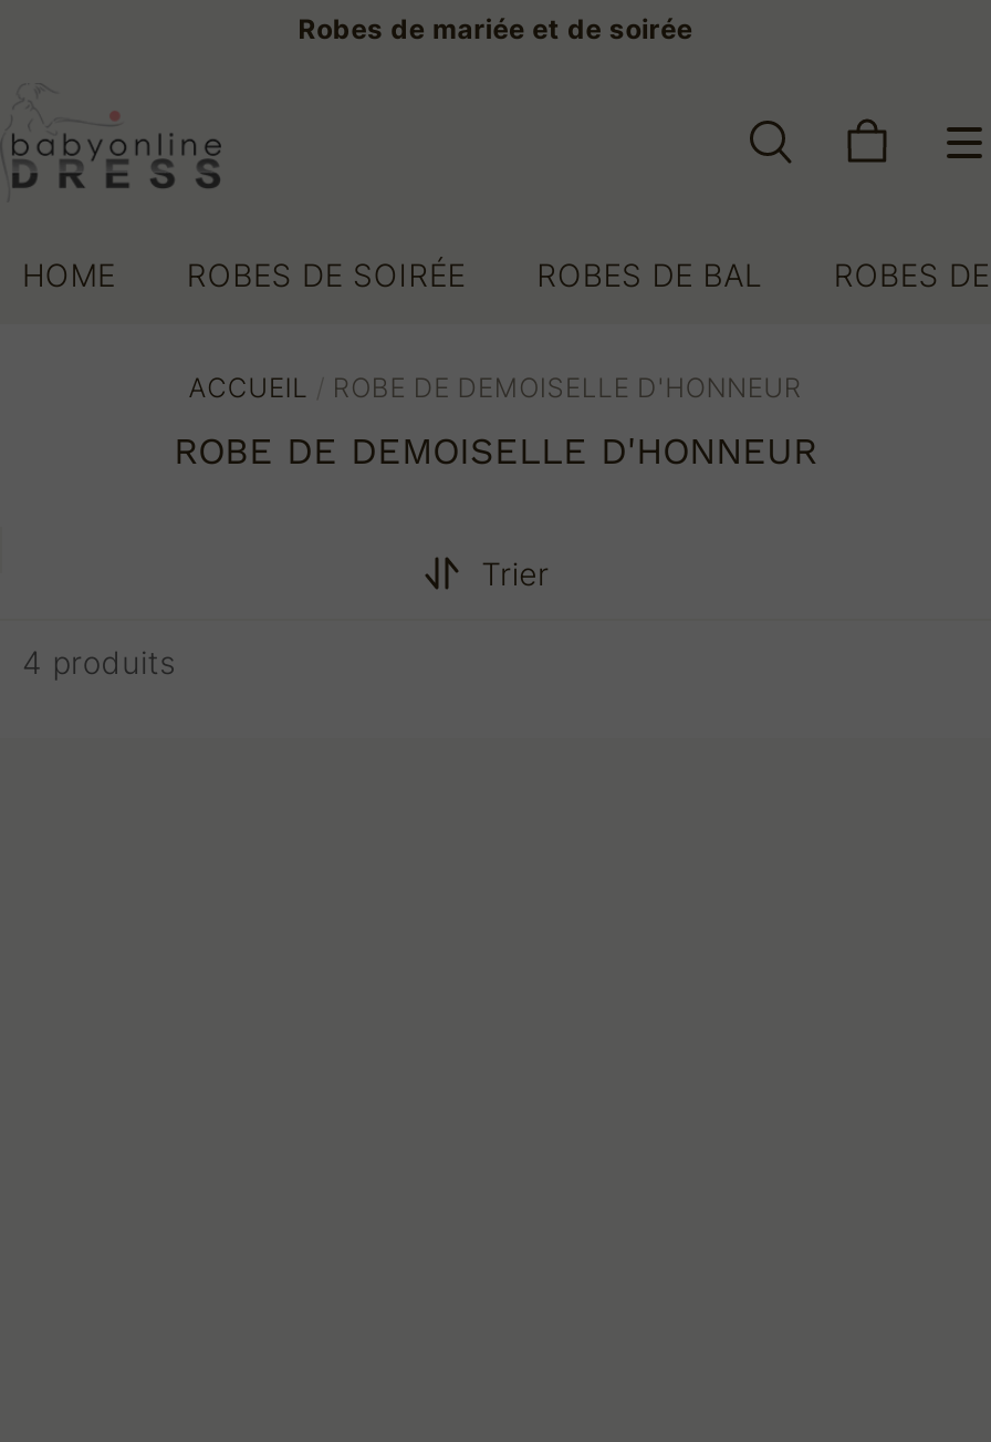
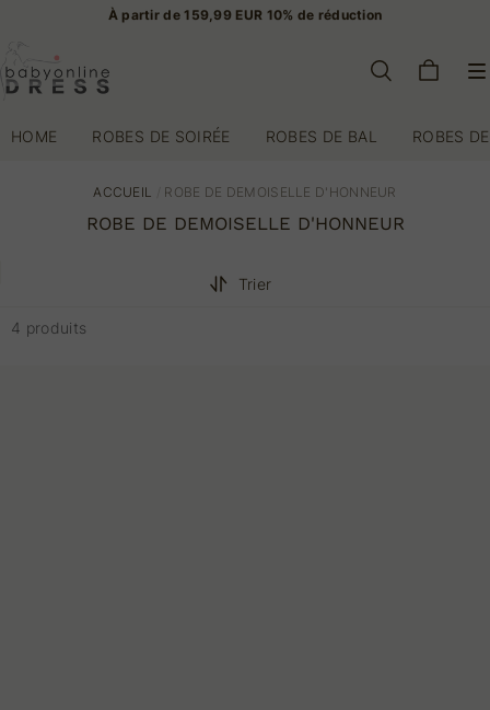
- Robes de mariée et de soirée
+ À partir de 159,99 EUR 10% de réduction
